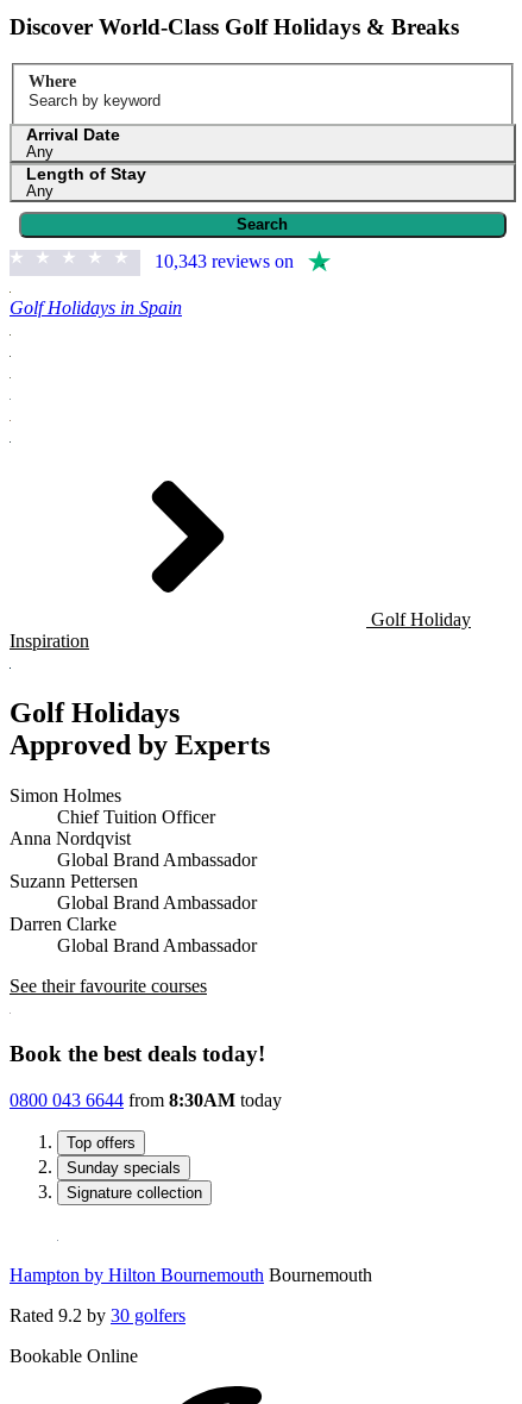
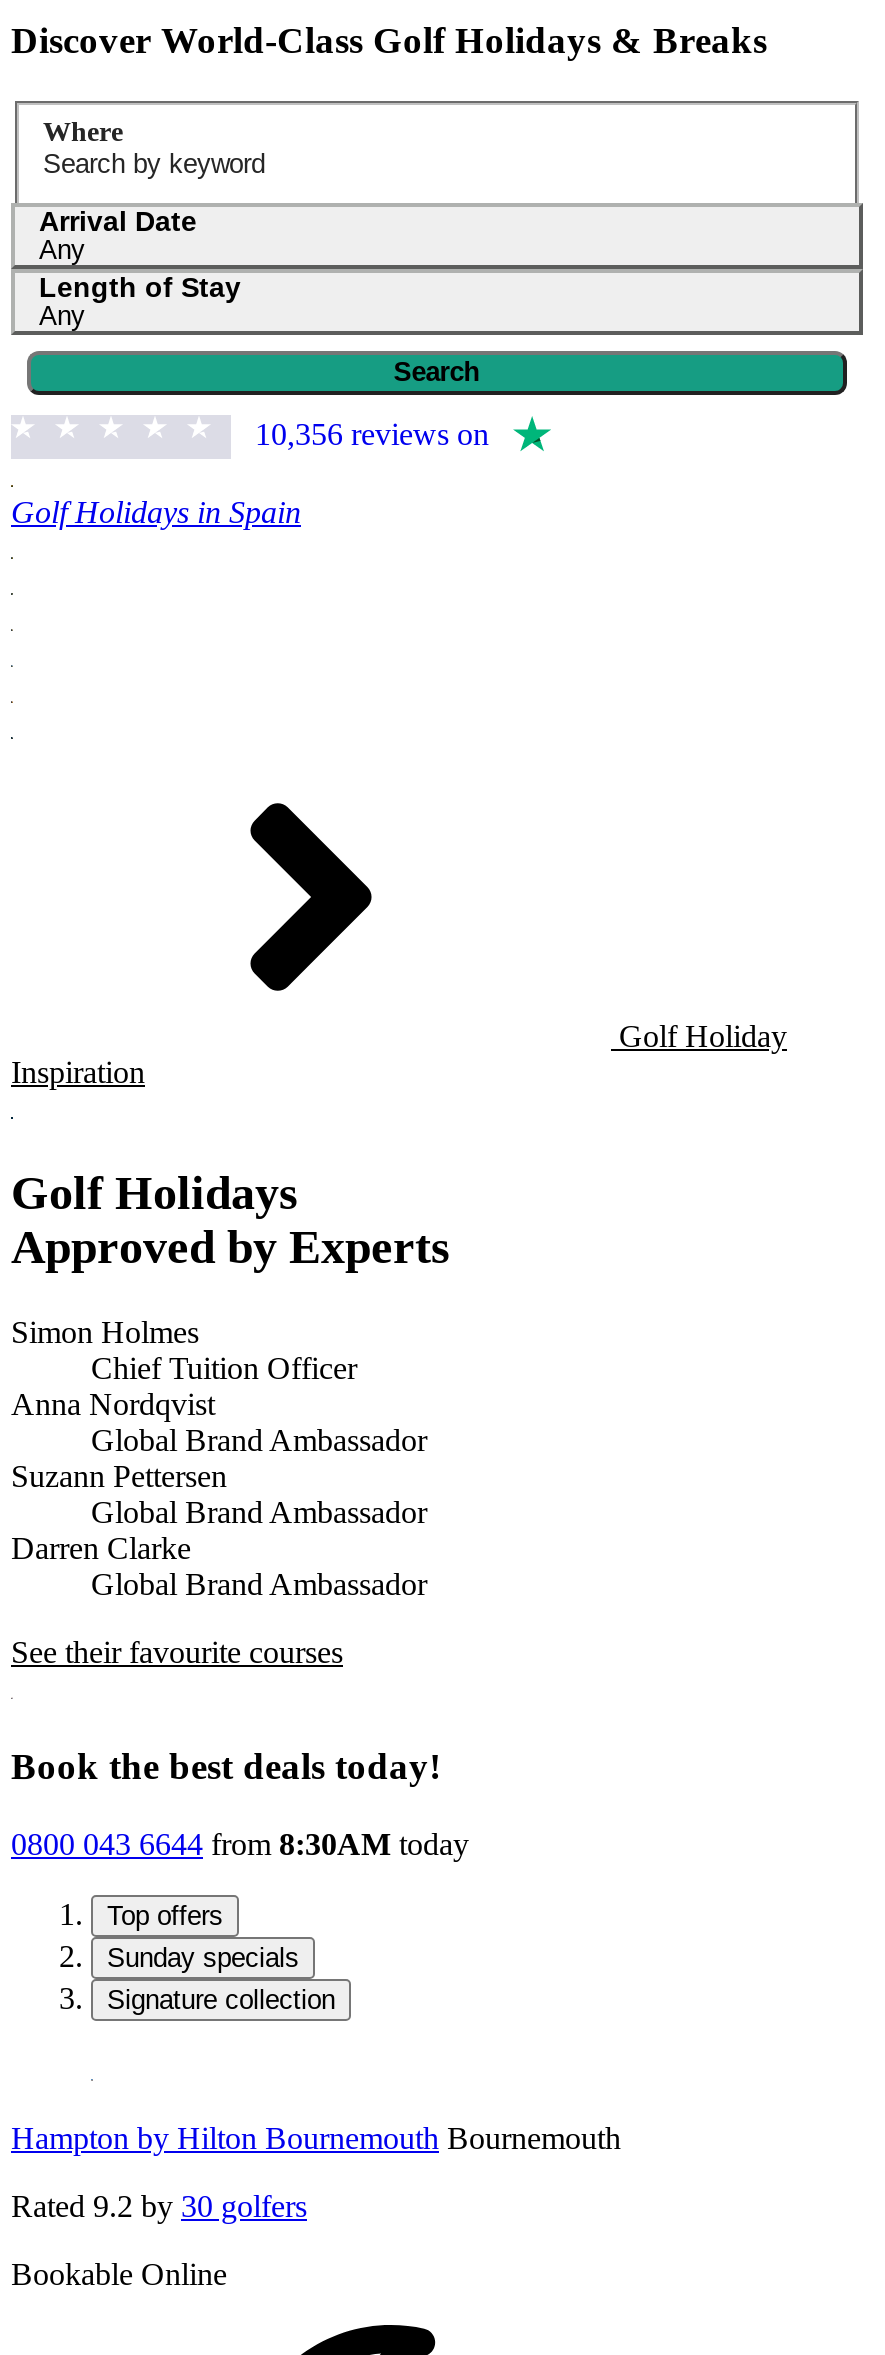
- 10,343 reviews on
+ 10,356 reviews on
